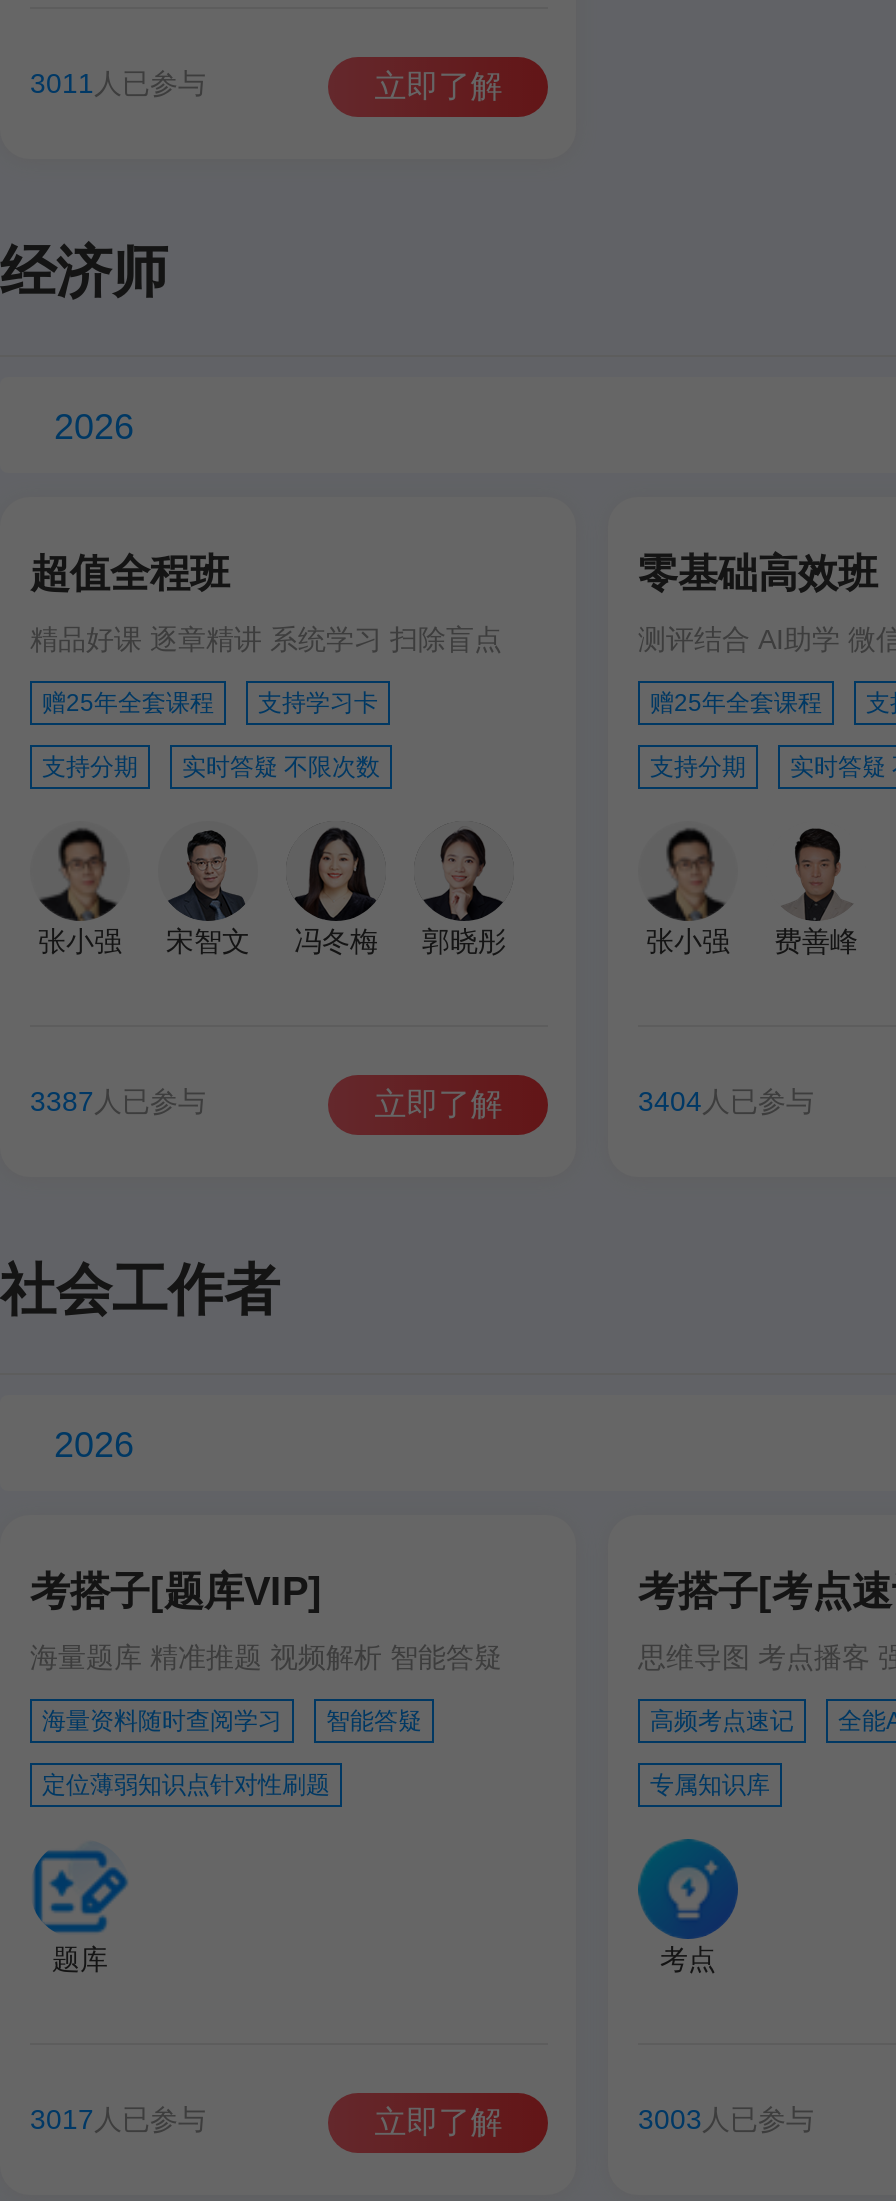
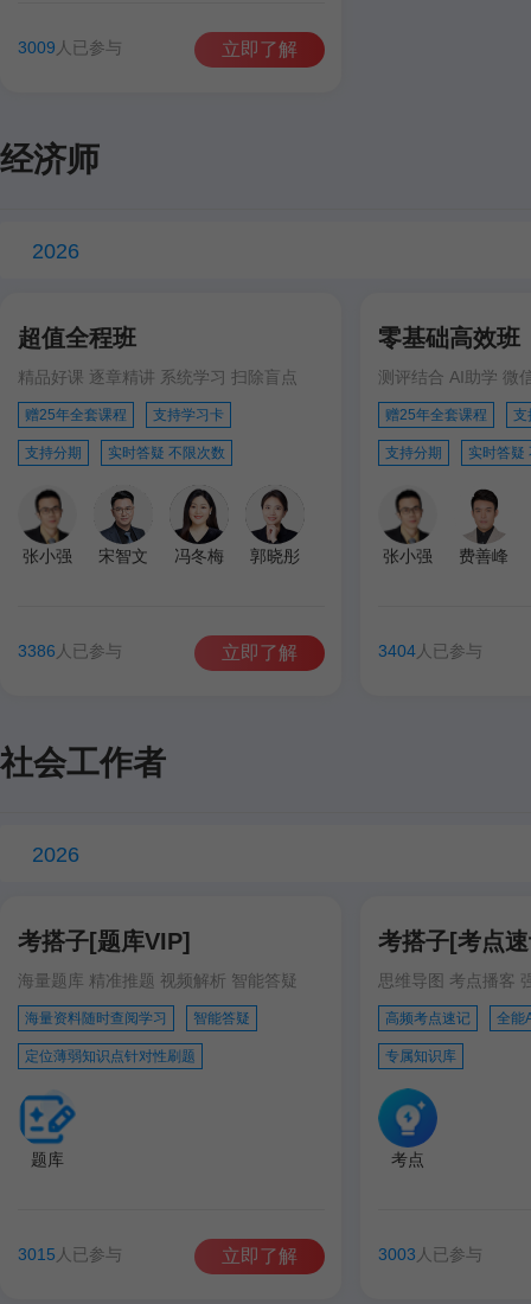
- 3011人已参与
+ 3009人已参与

- 3387人已参与
+ 3386人已参与

- 3017人已参与
+ 3015人已参与
